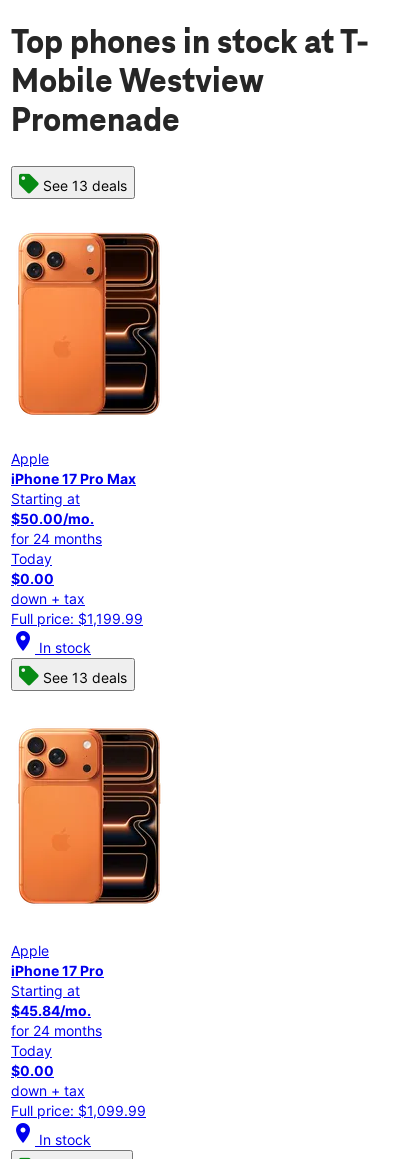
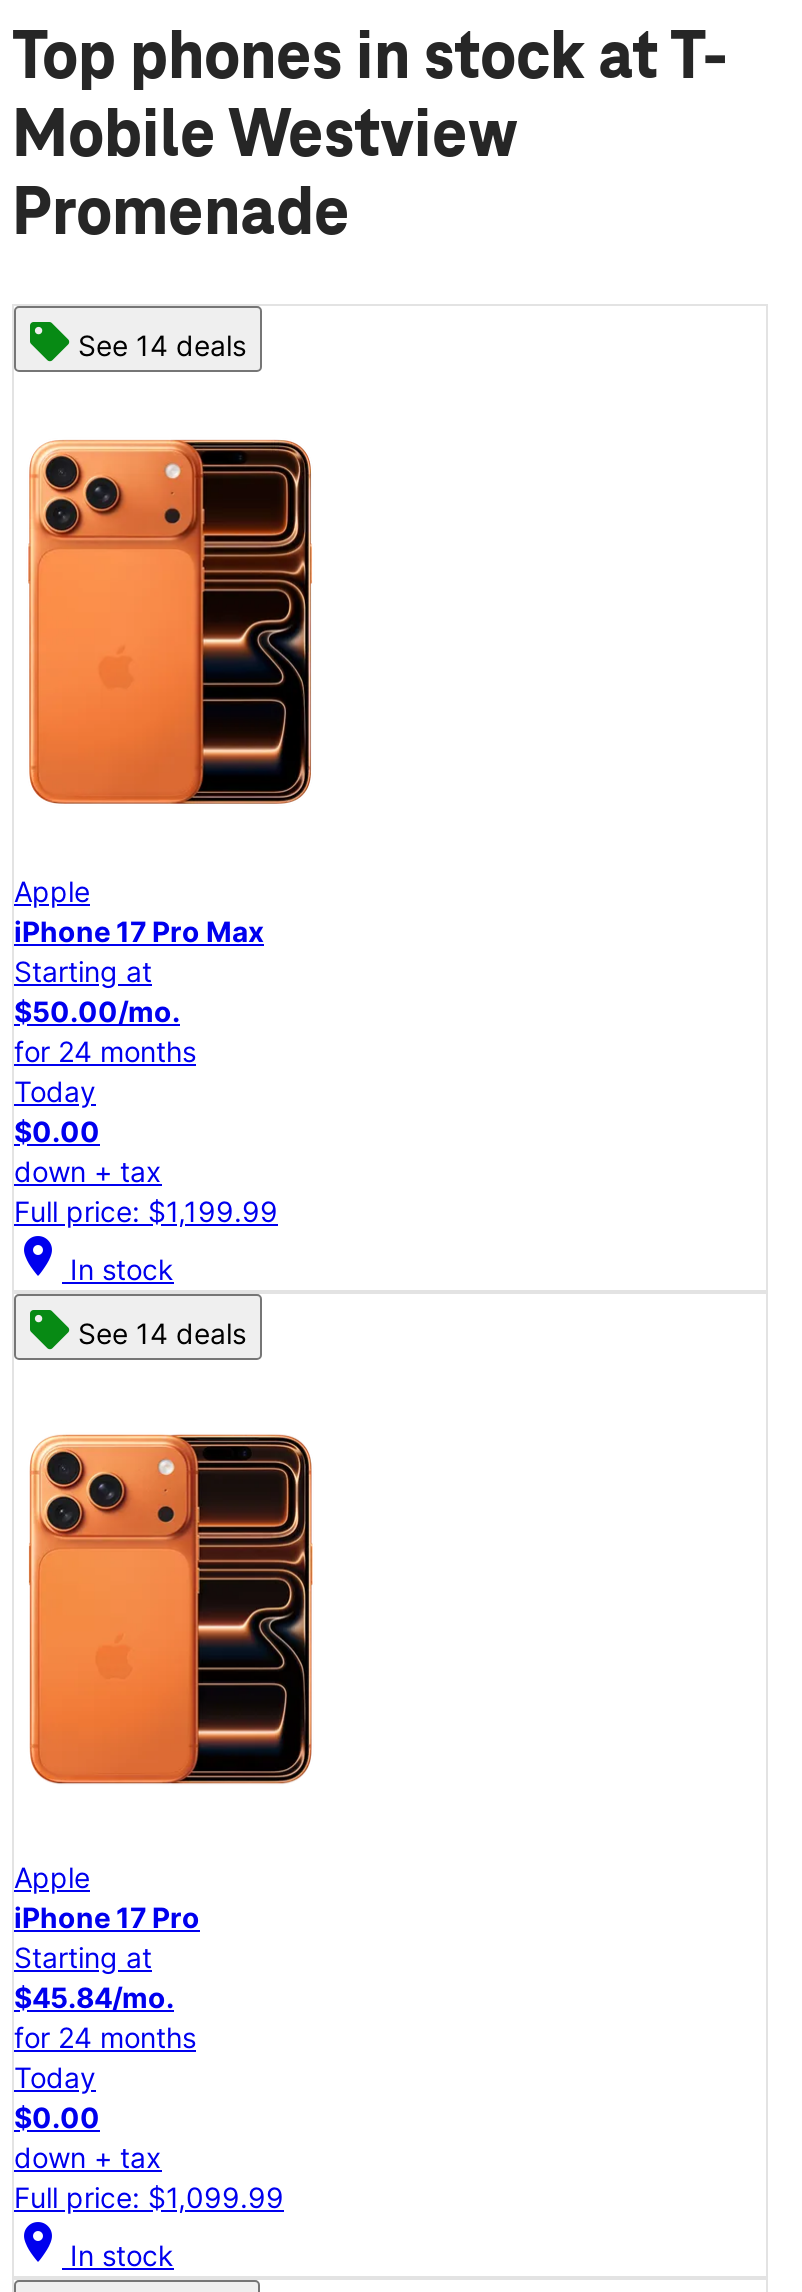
- See 13 deals
+ See 14 deals

- See 13 deals
+ See 14 deals
